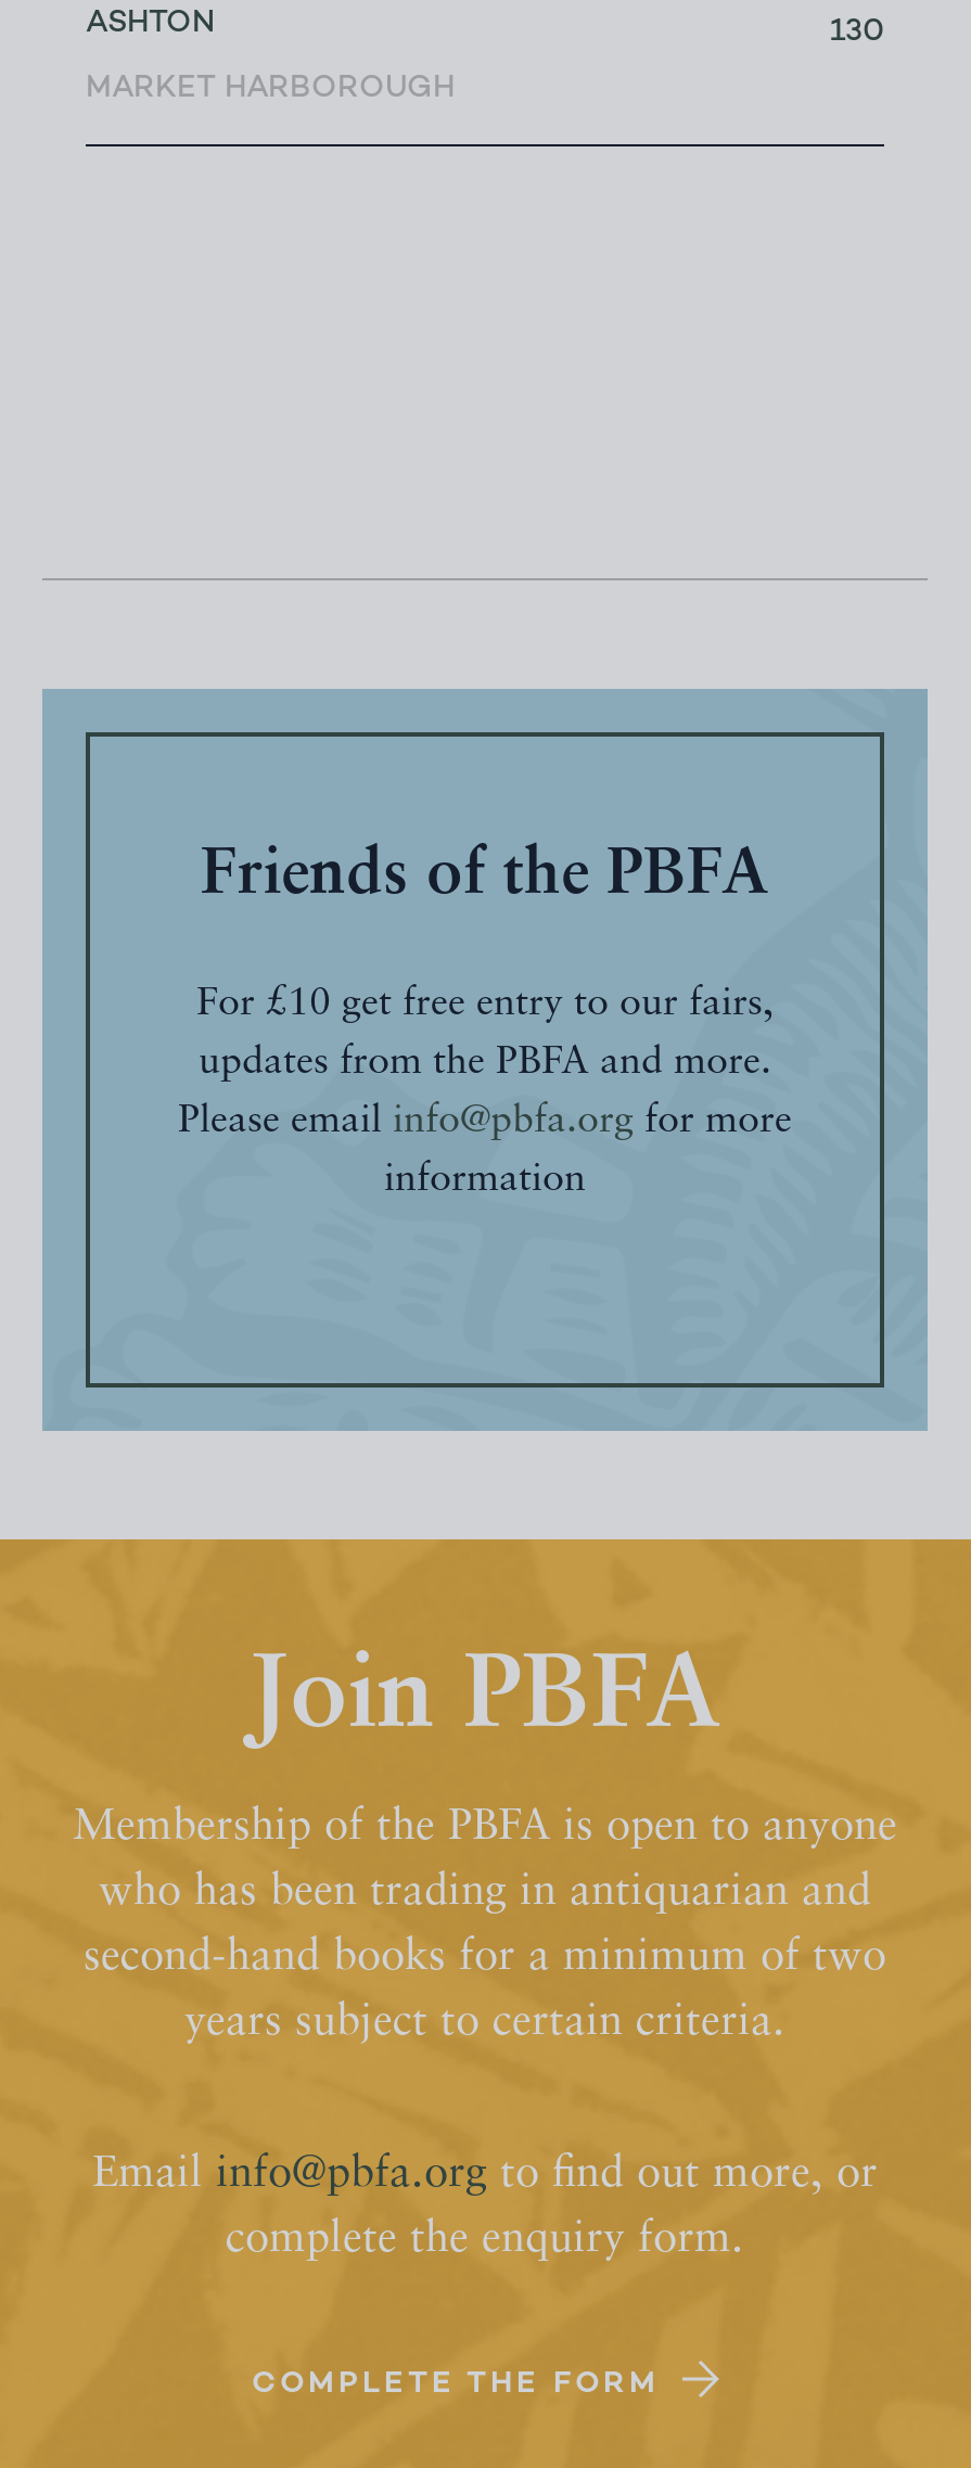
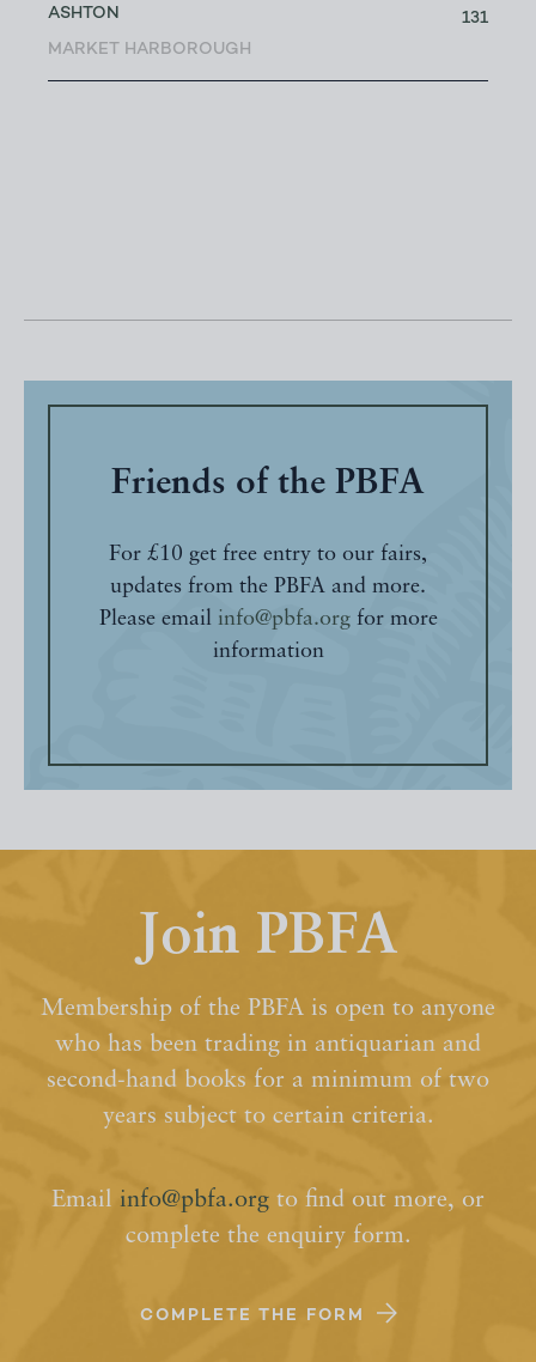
- 130
+ 131
